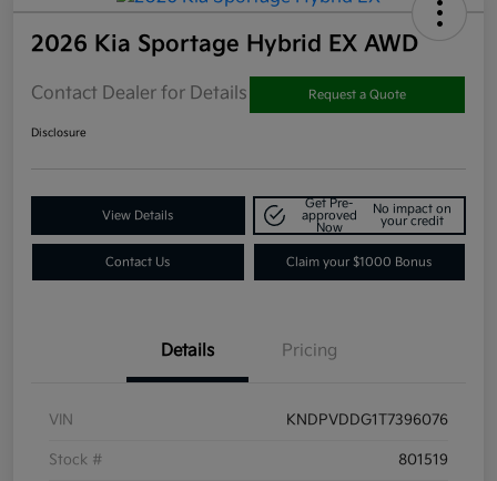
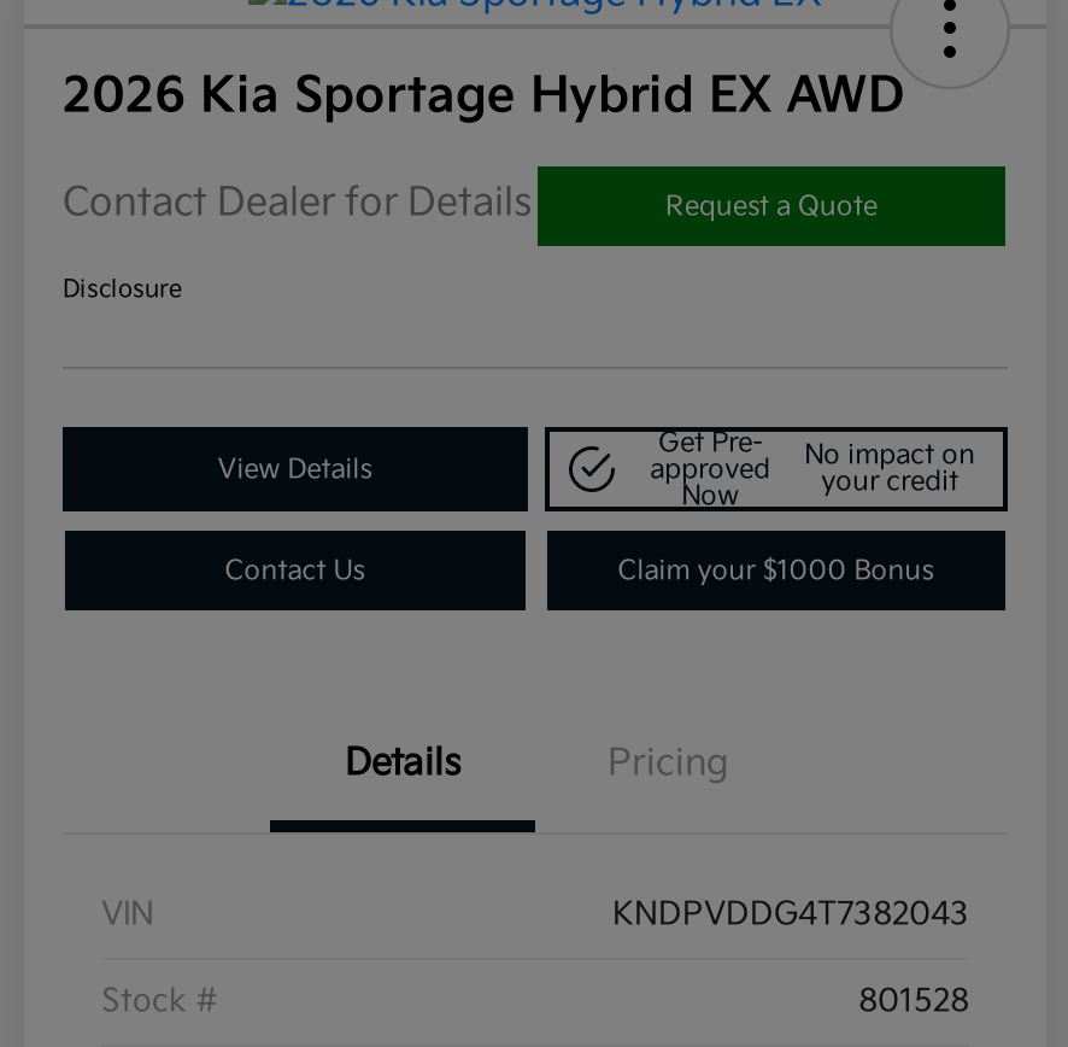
- KNDPVDDG1T7396076
+ KNDPVDDG4T7382043

- 801519
+ 801528
